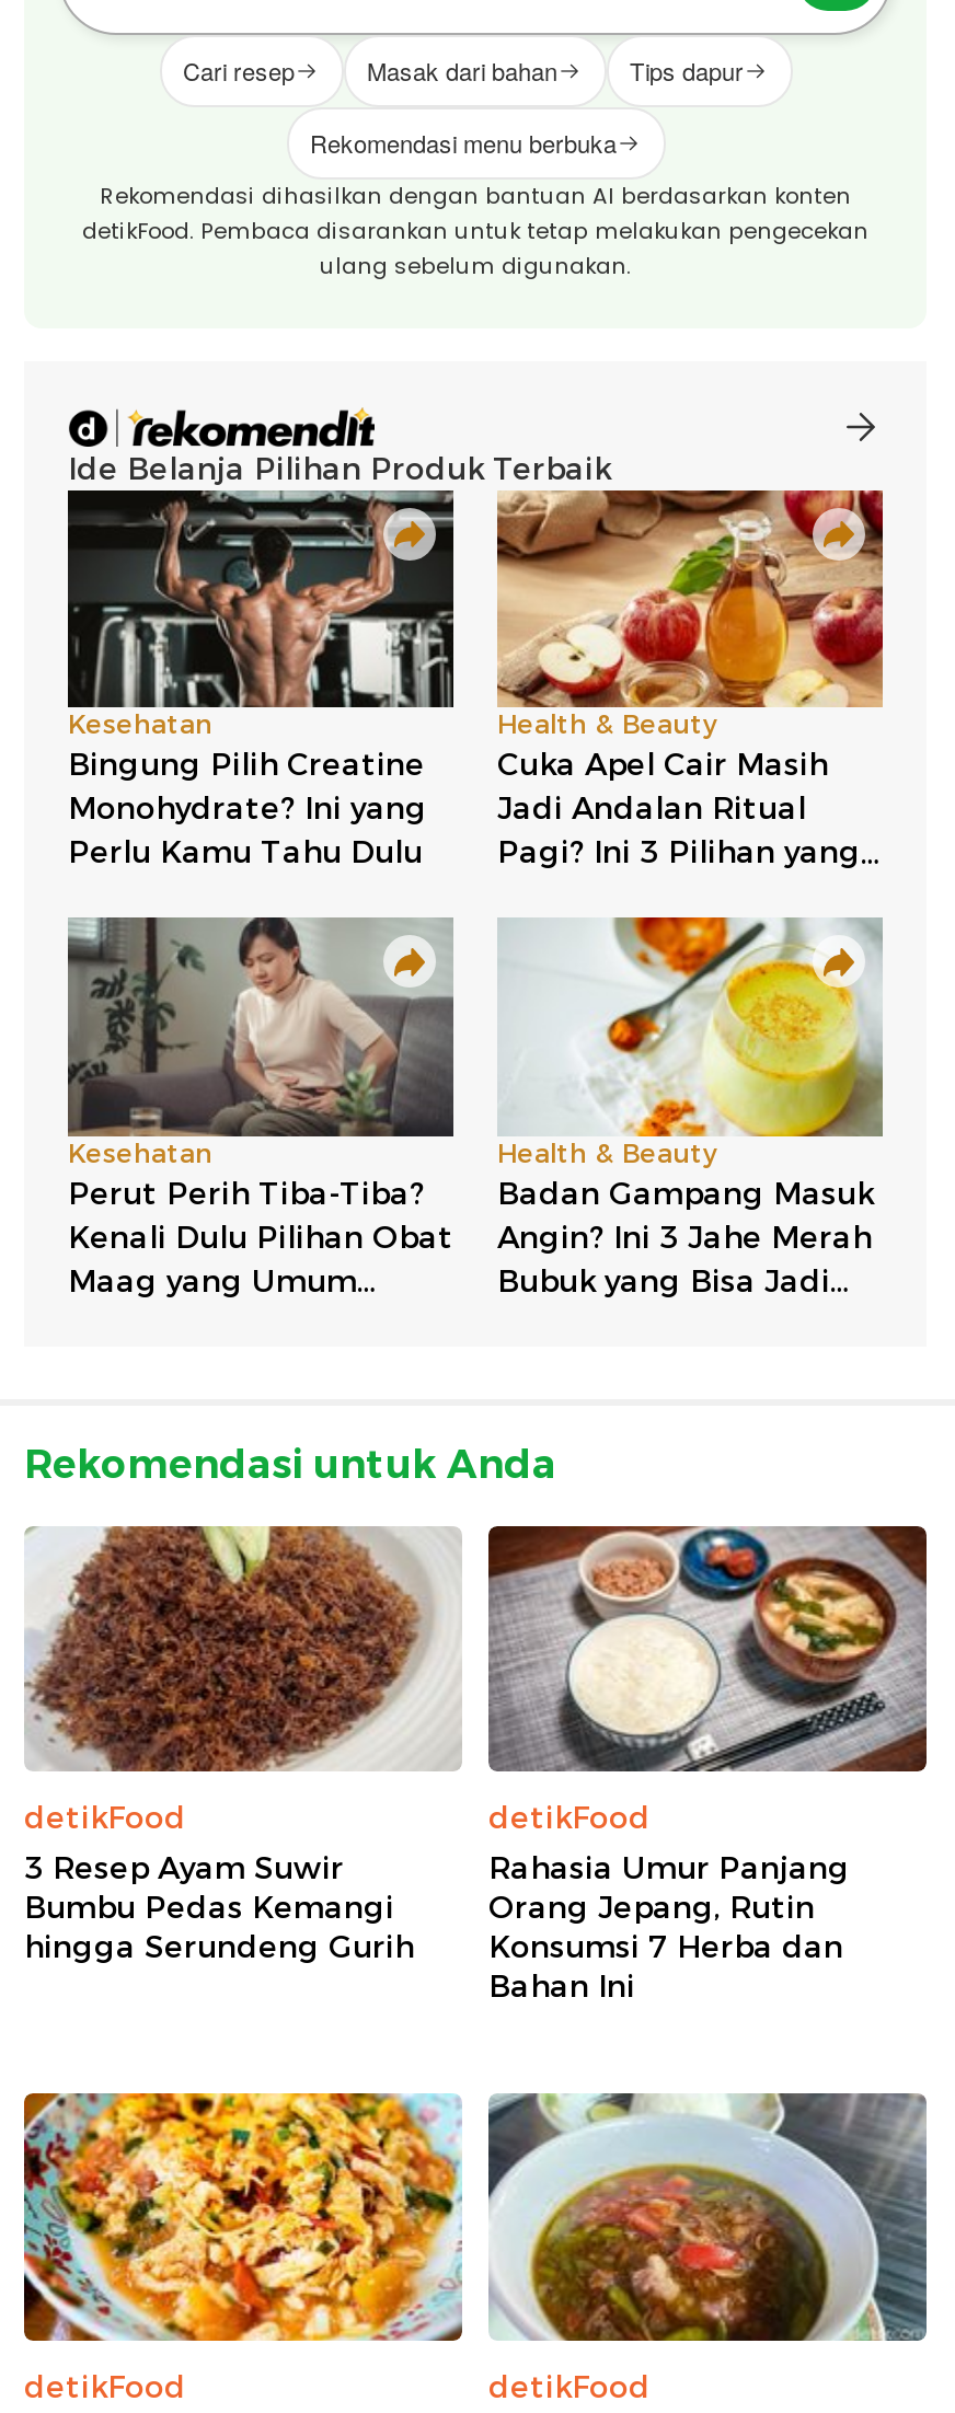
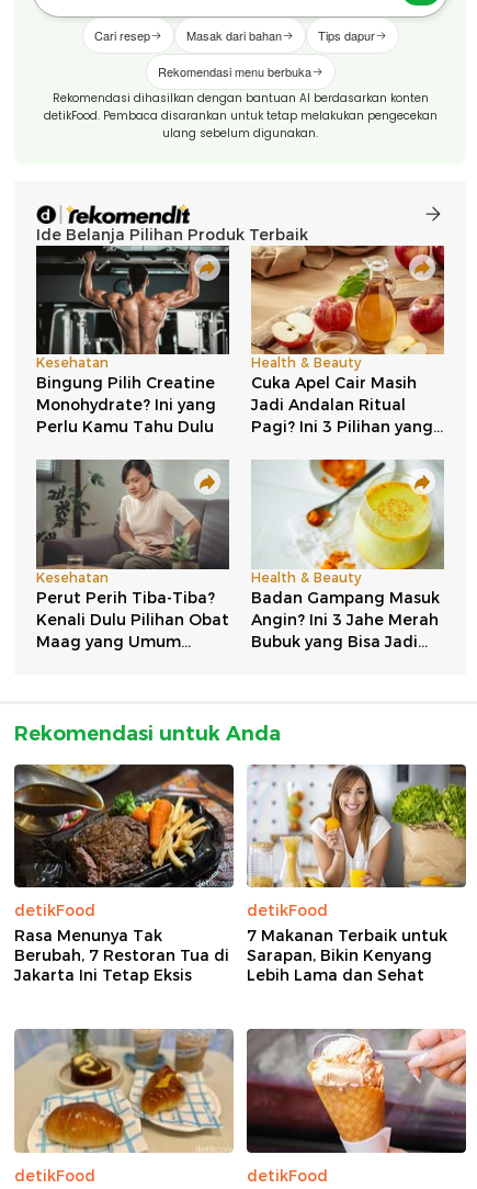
- [image]
- 3 Resep Ayam Suwir
- Bumbu Pedas Kemangi
- hingga Serundeng Gurih
+ [image]
+ Rasa Menunya Tak
+ Berubah, 7 Restoran Tua di
+ Jakarta Ini Tetap Eksis

- [image]
- Rahasia Umur Panjang
- Orang Jepang, Rutin
- Konsumsi 7 Herba dan
- Bahan Ini
+ [image]
+ 7 Makanan Terbaik untuk
+ Sarapan, Bikin Kenyang
+ Lebih Lama dan Sehat

- [image]
+ [image]

- [image]
+ [image]
